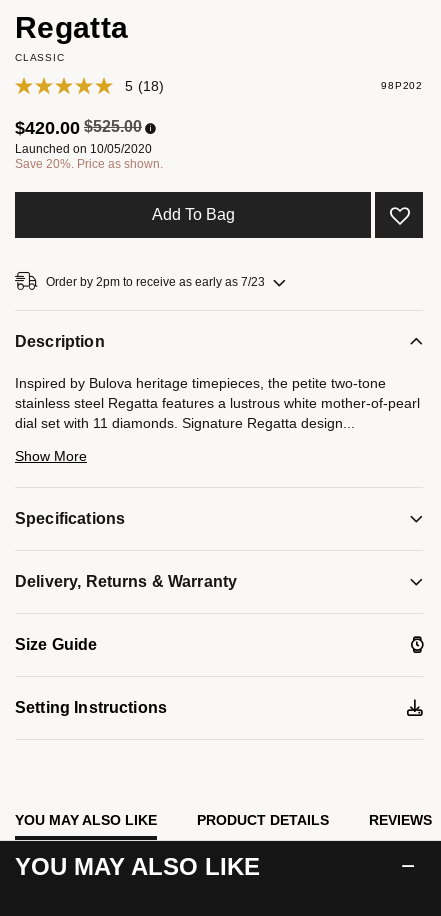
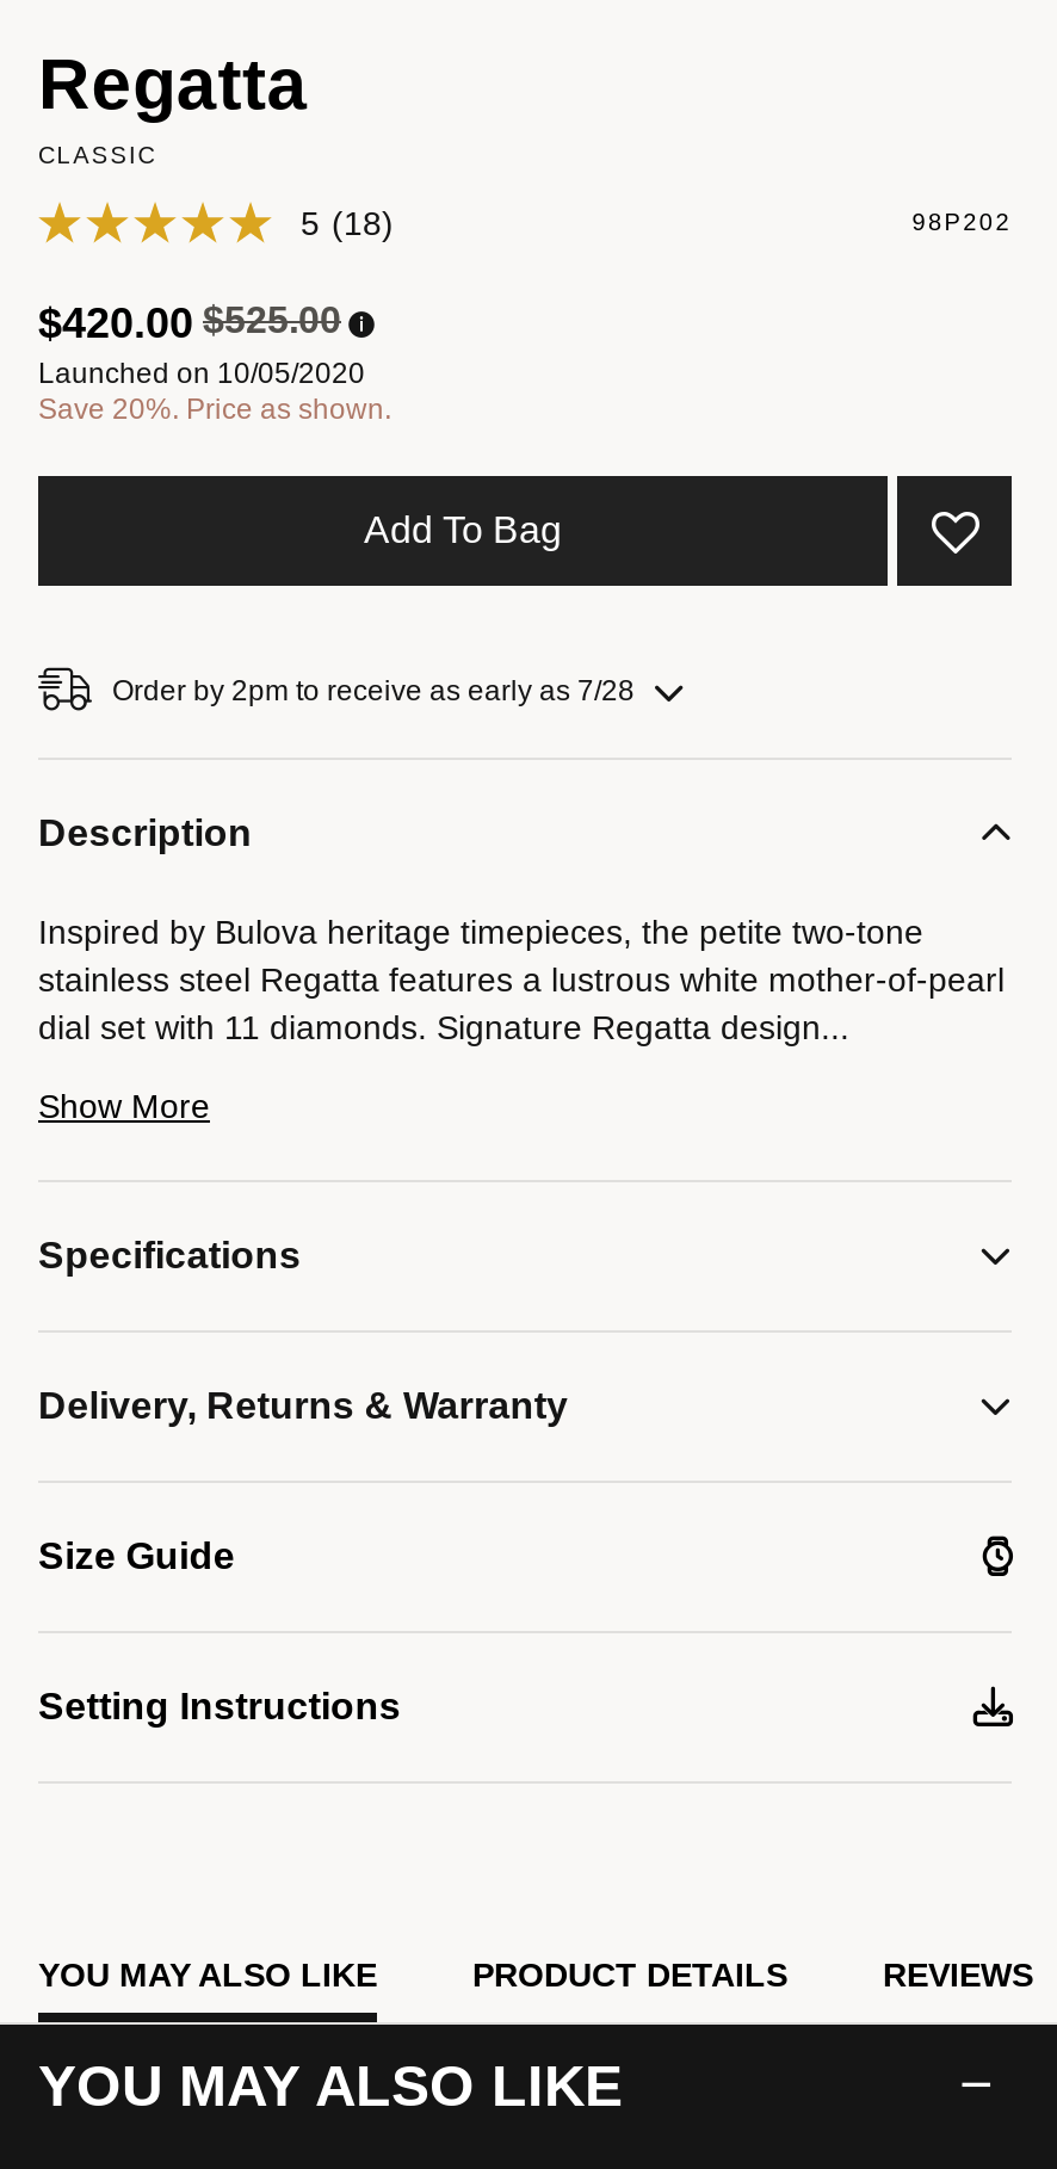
- Order by 2pm to receive as early as 7/23
+ Order by 2pm to receive as early as 7/28
